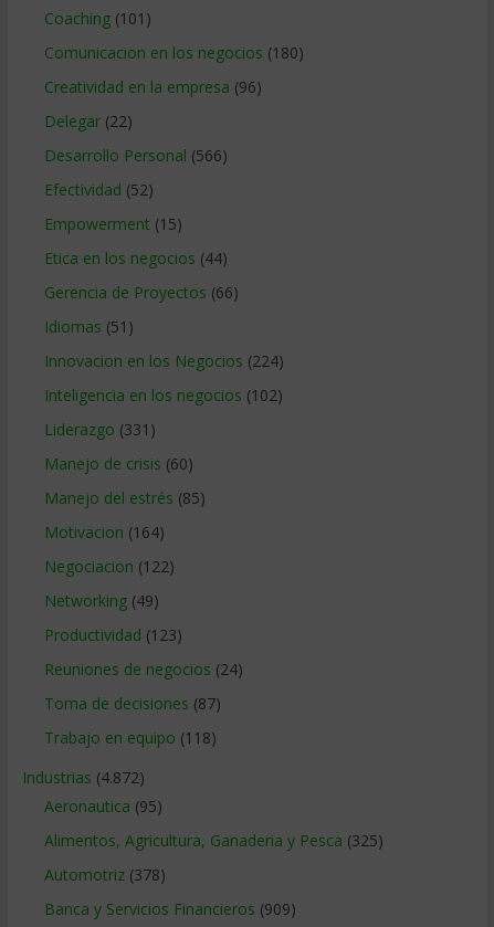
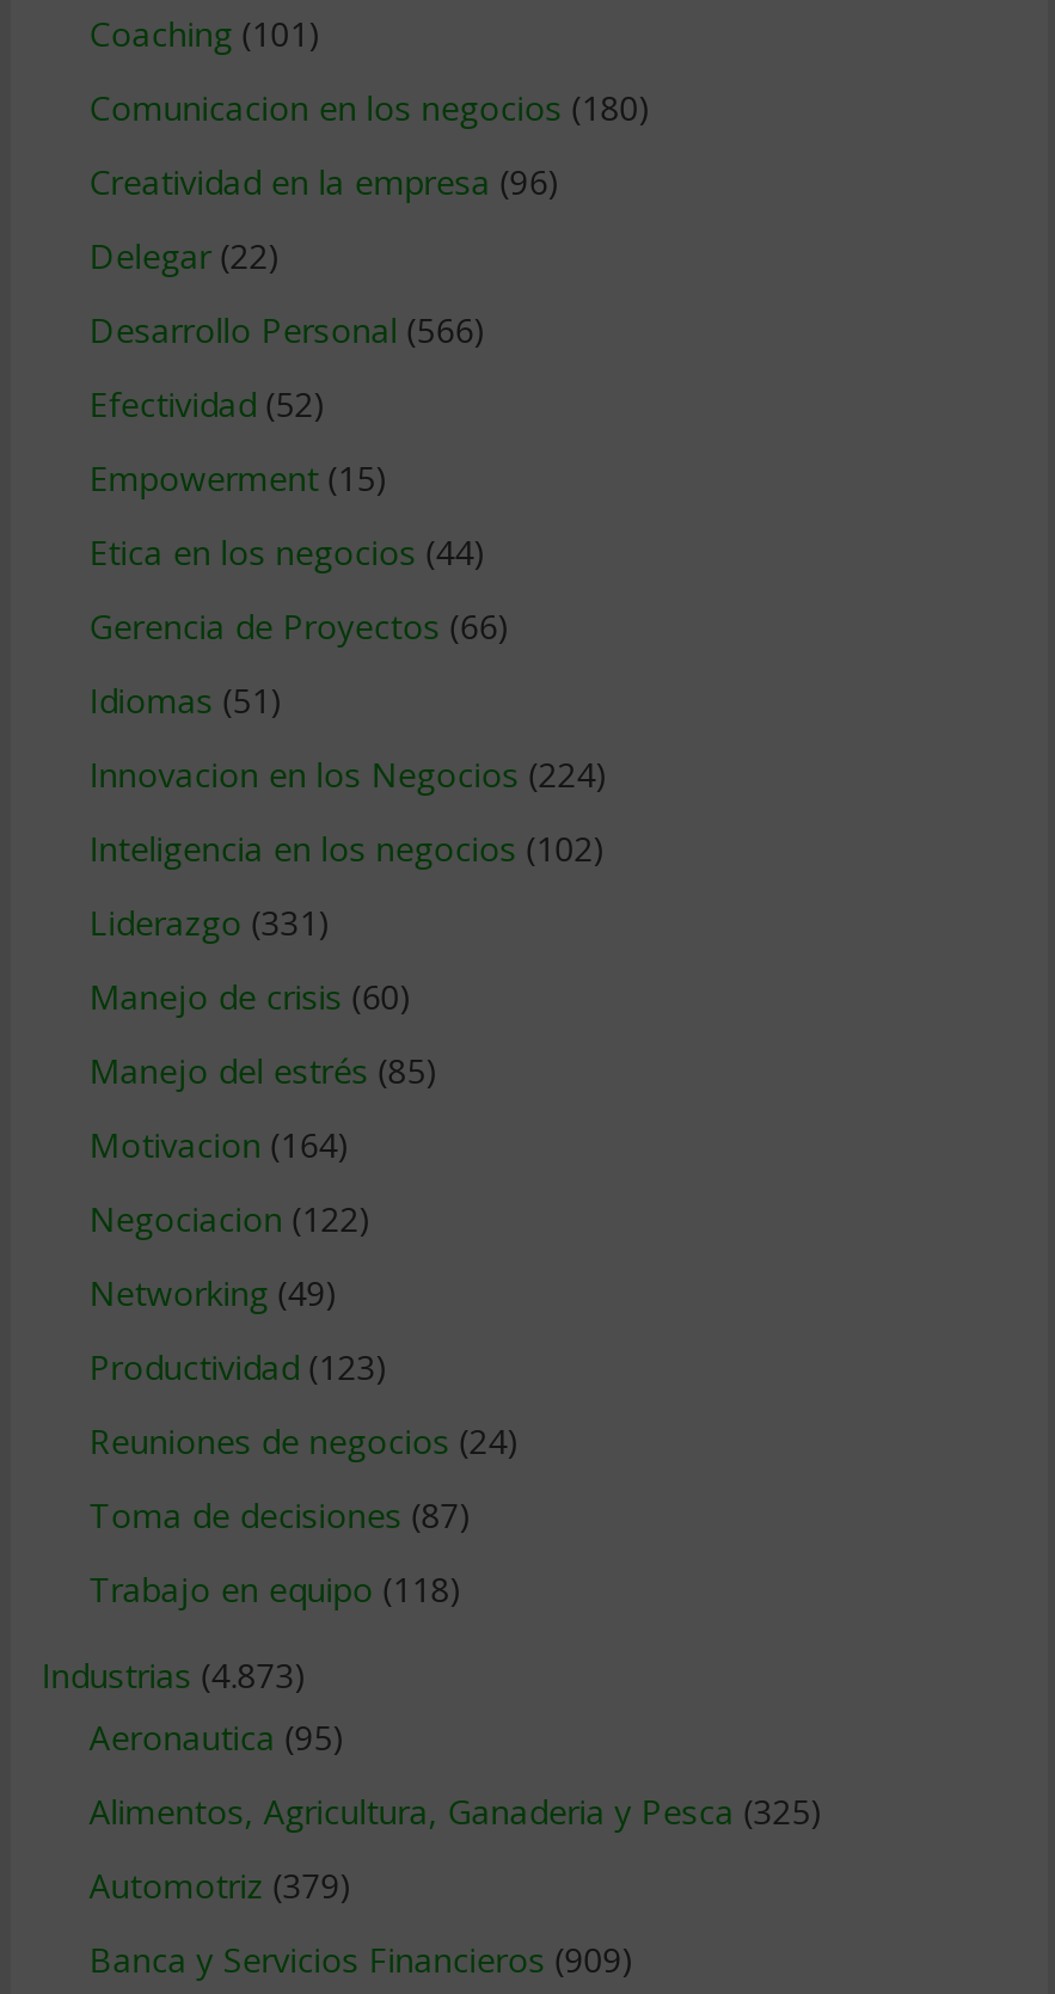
- Industrias (4.872)
+ Industrias (4.873)

- Automotriz (378)
+ Automotriz (379)
